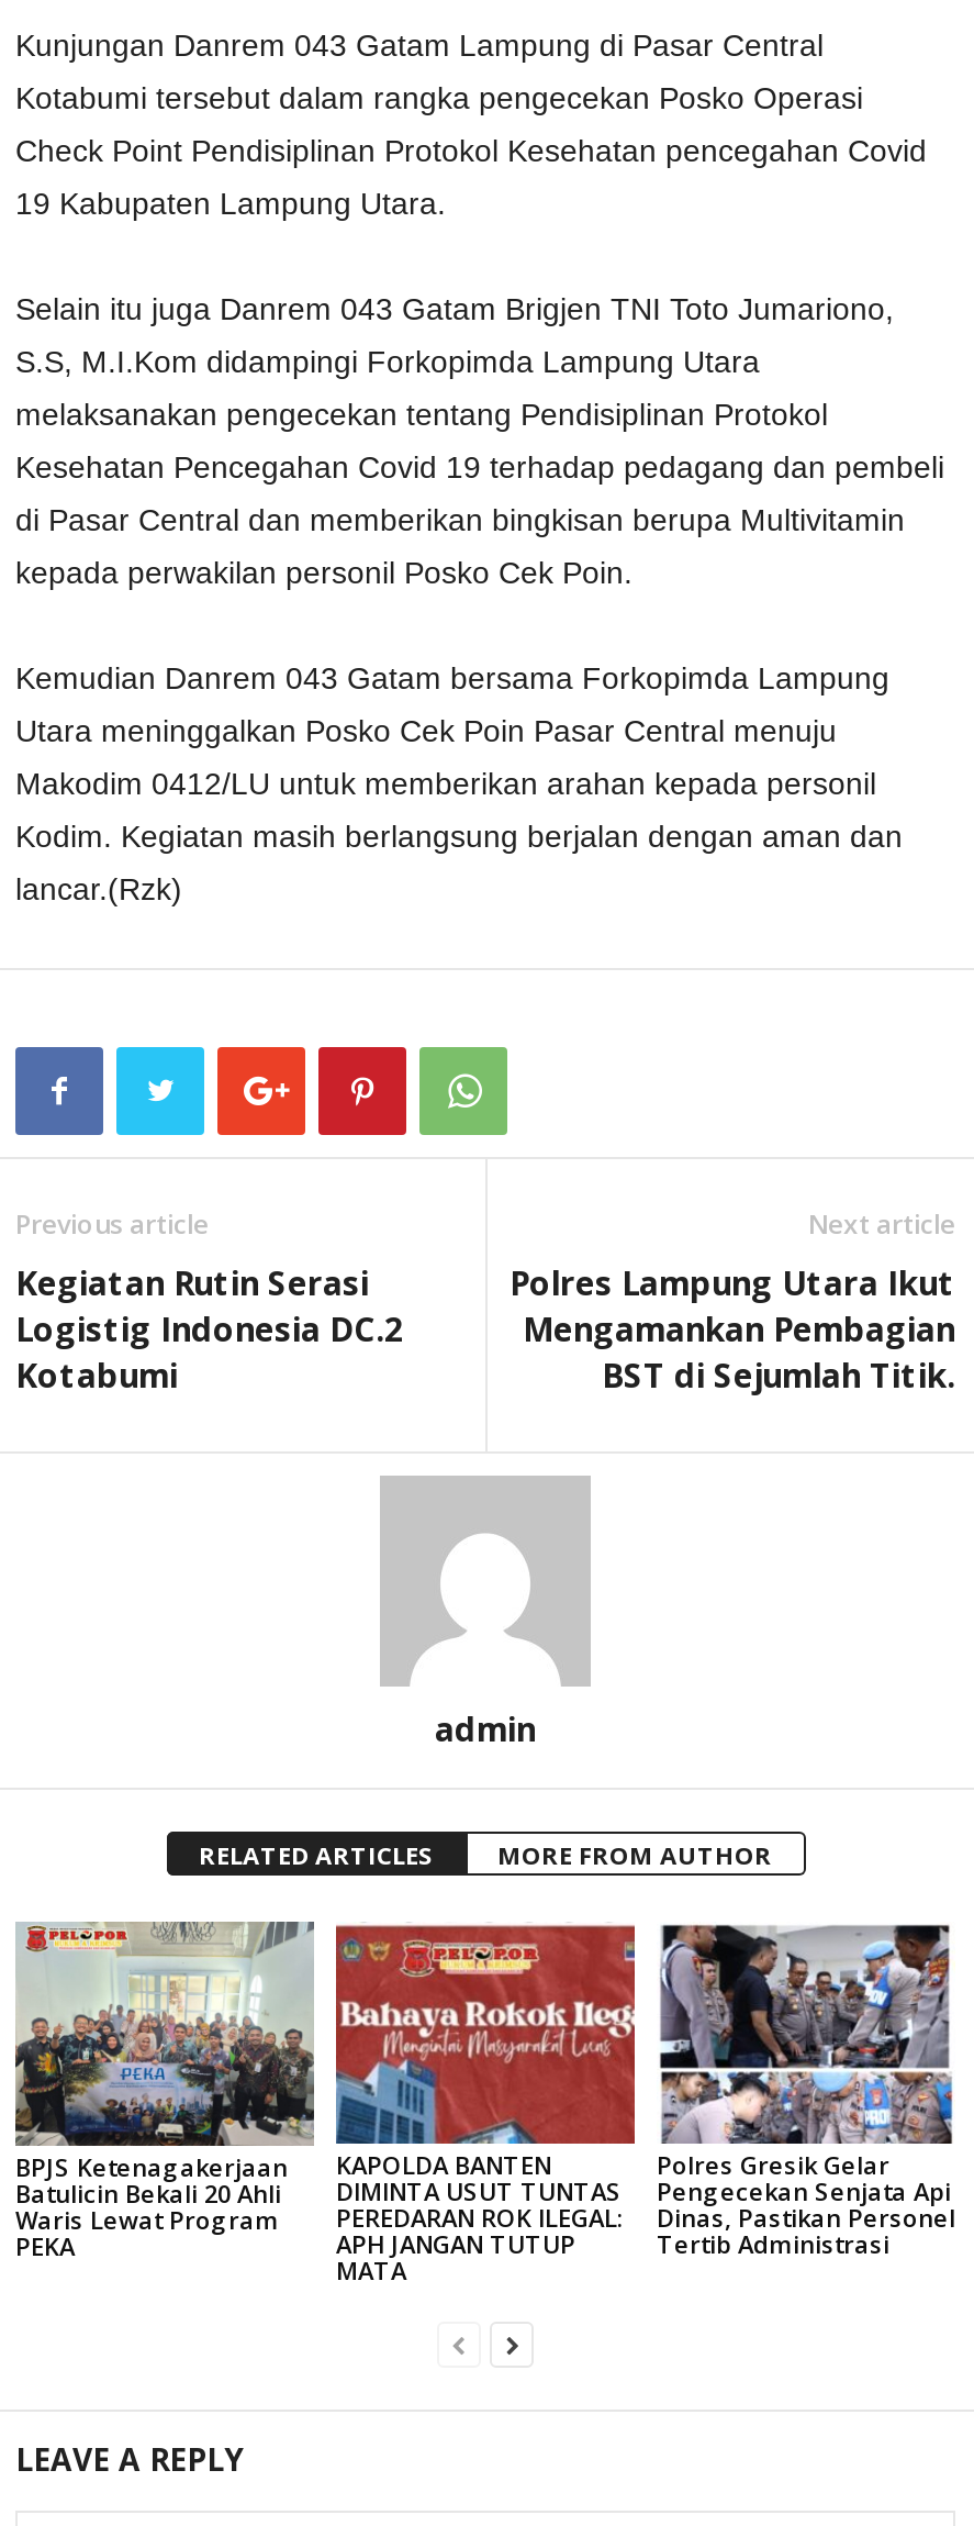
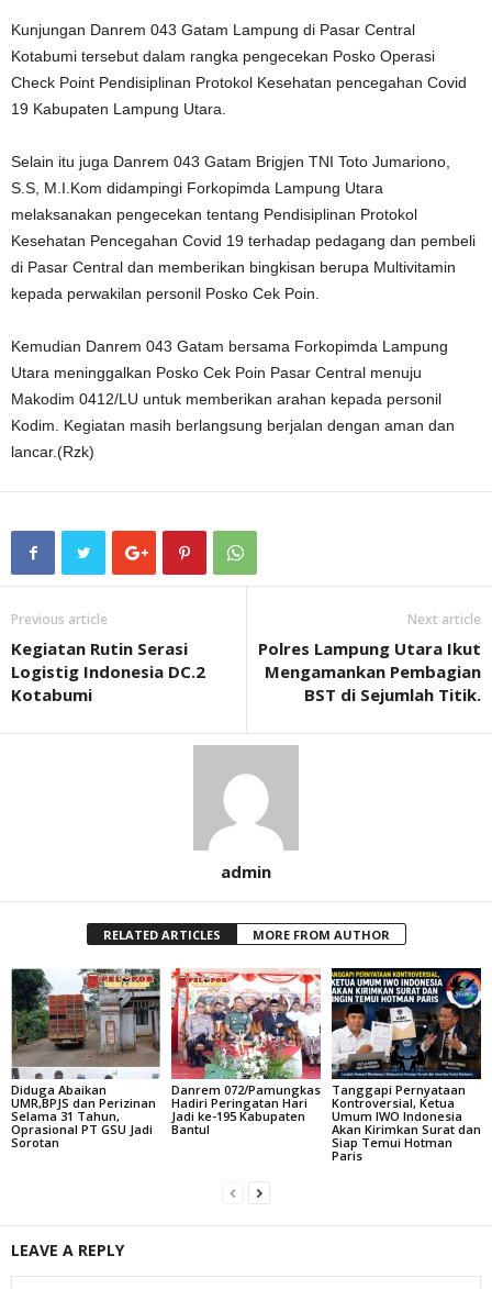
- [image]
- BPJS Ketenagakerjaan
- Batulicin Bekali 20 Ahli
- Waris Lewat Program
- PEKA
+ [image]
+ Diduga Abaikan
+ UMR,BPJS dan Perizinan
+ Selama 31 Tahun,
+ Oprasional PT GSU Jadi
+ Sorotan

- [image]
- KAPOLDA BANTEN
- DIMINTA USUT TUNTAS
- PEREDARAN ROK ILEGAL:
- APH JANGAN TUTUP
- MATA
+ [image]
+ Danrem 072/Pamungkas
+ Hadiri Peringatan Hari
+ Jadi ke-195 Kabupaten
+ Bantul

- [image]
- Polres Gresik Gelar
- Pengecekan Senjata Api
- Dinas, Pastikan Personel
- Tertib Administrasi
+ [image]
+ Tanggapi Pernyataan
+ Kontroversial, Ketua
+ Umum IWO Indonesia
+ Akan Kirimkan Surat dan
+ Siap Temui Hotman
+ Paris
